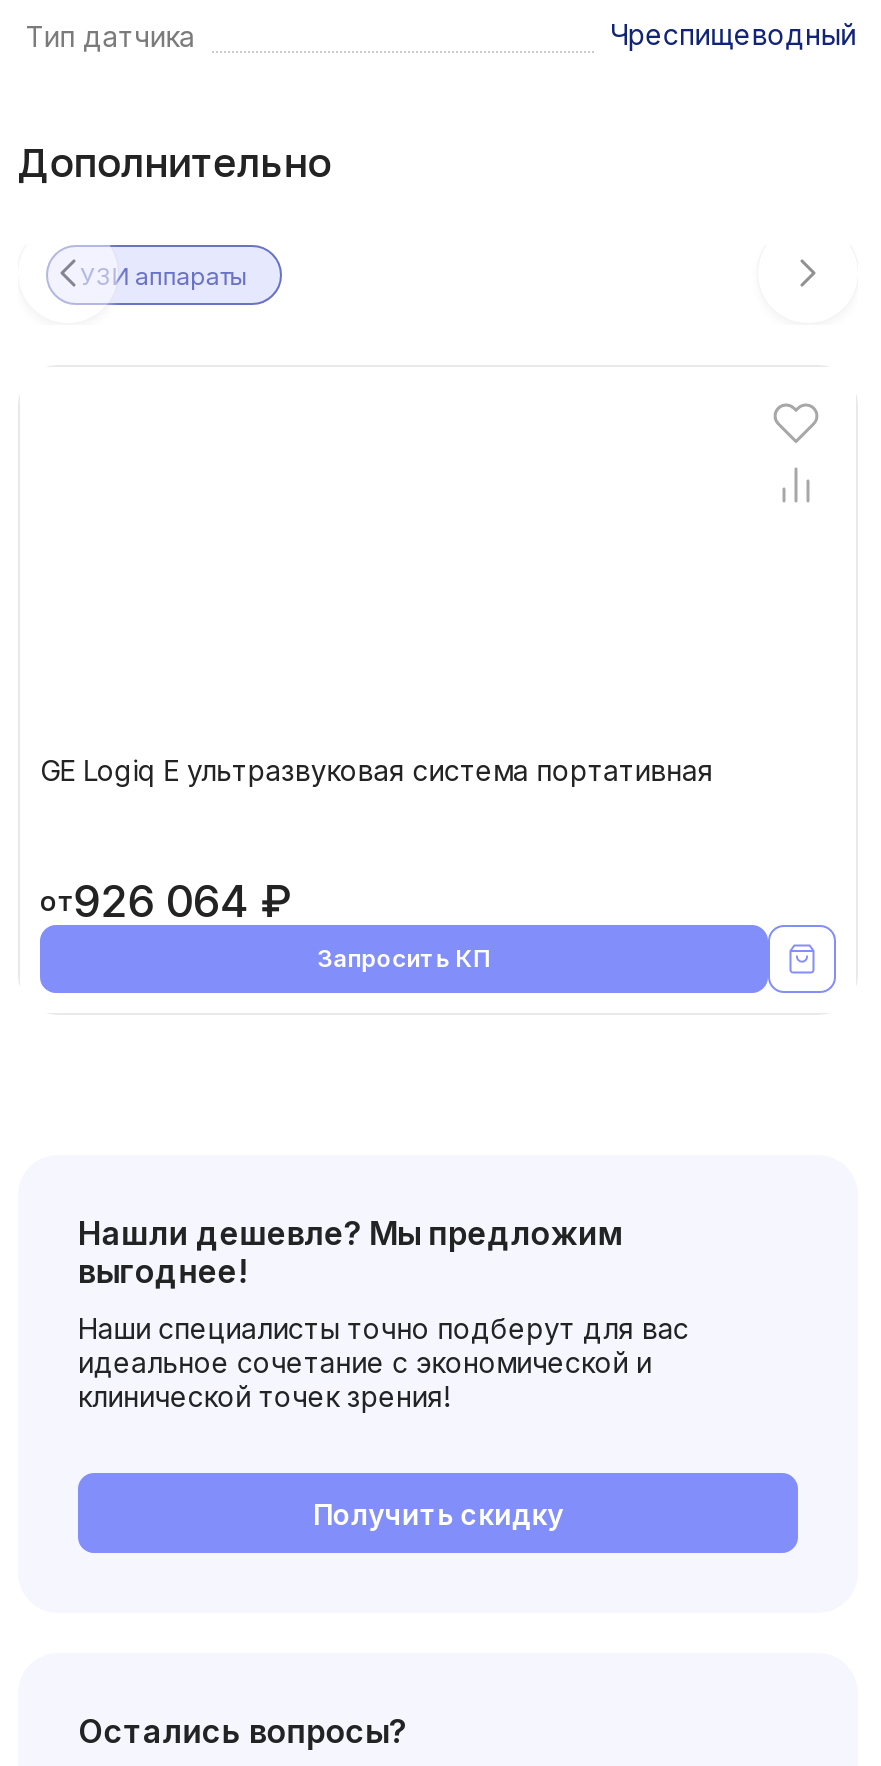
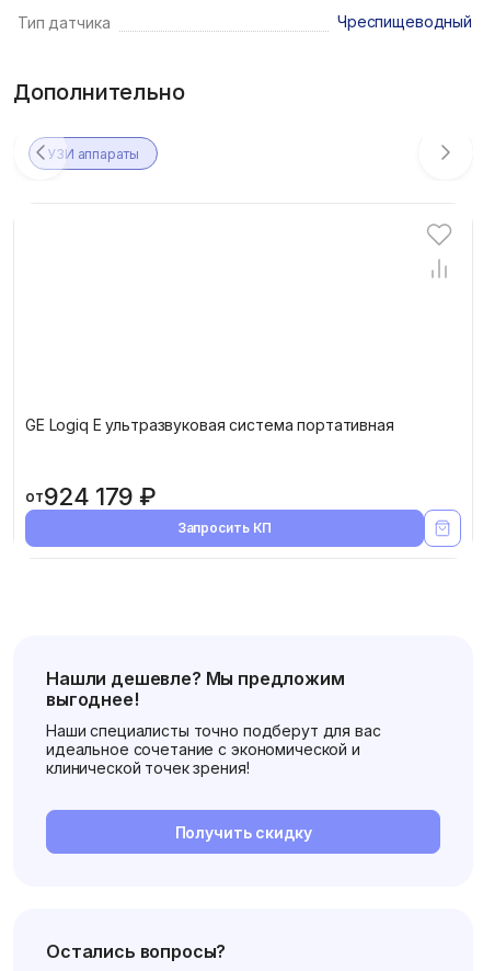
- от926 064 ₽
+ от924 179 ₽
